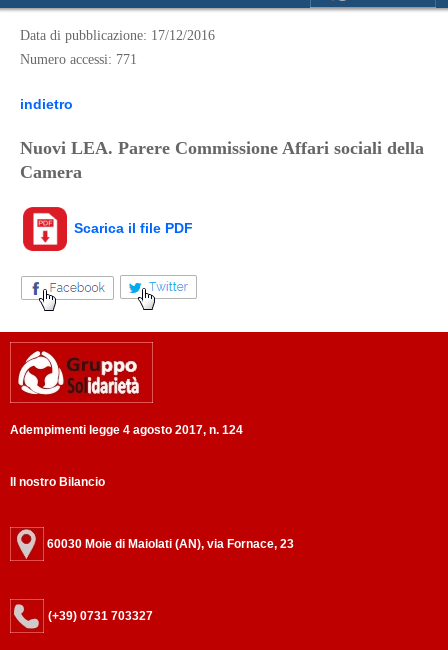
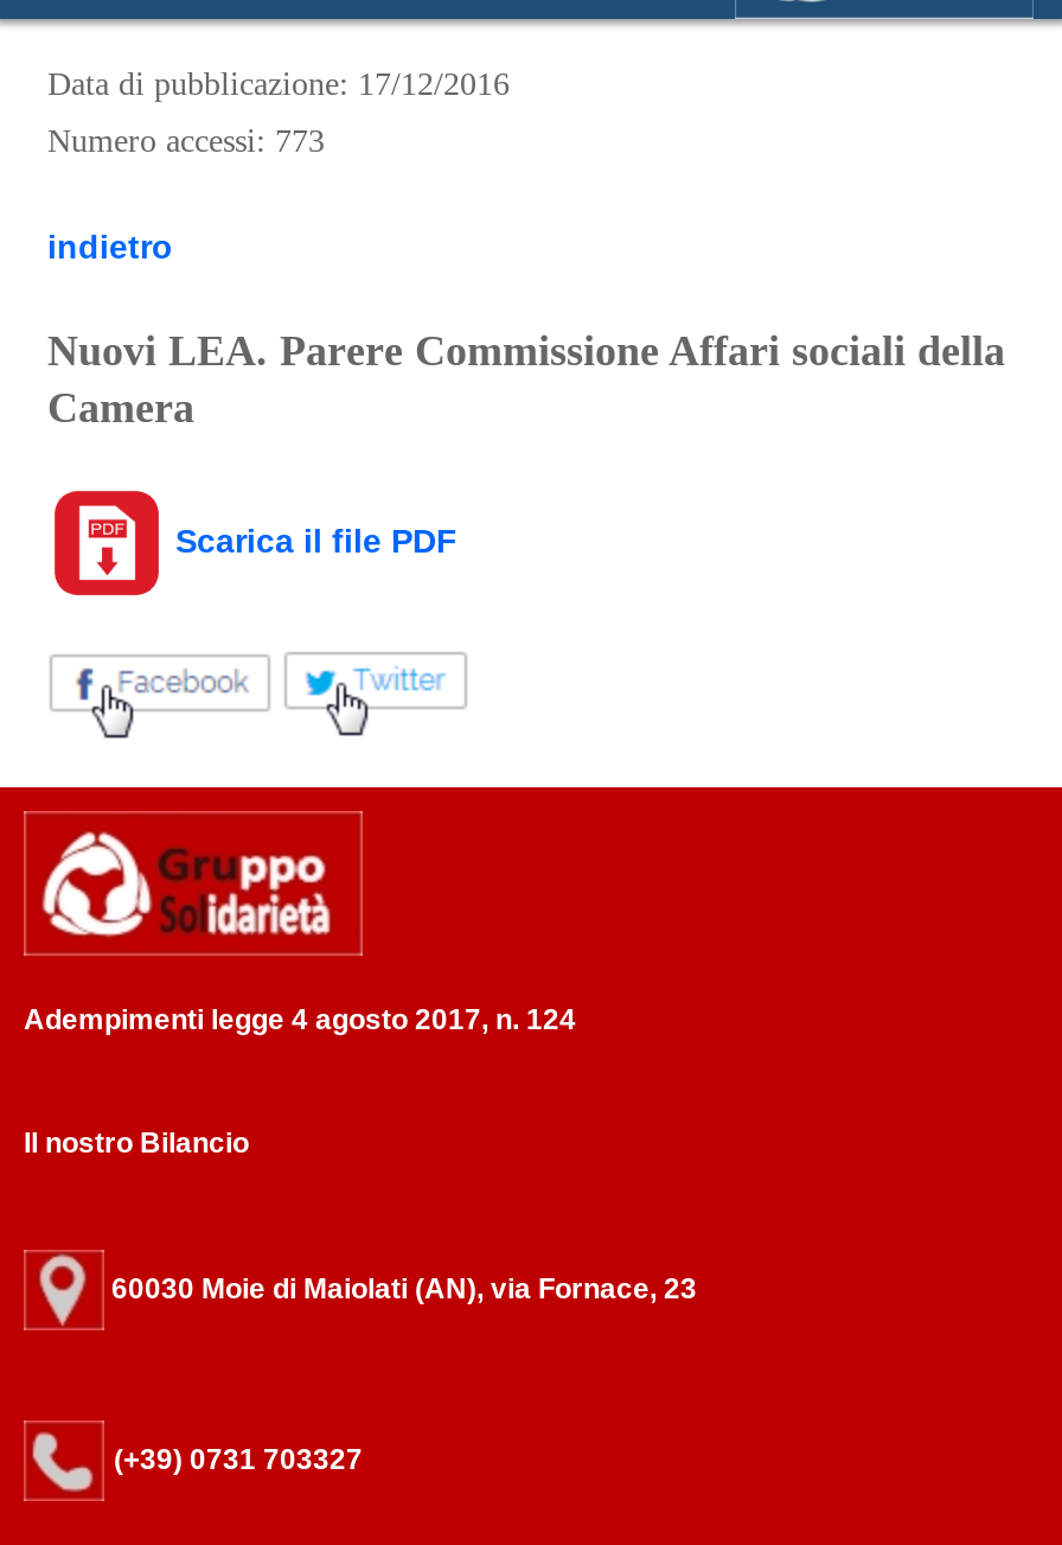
- Numero accessi: 771
+ Numero accessi: 773
